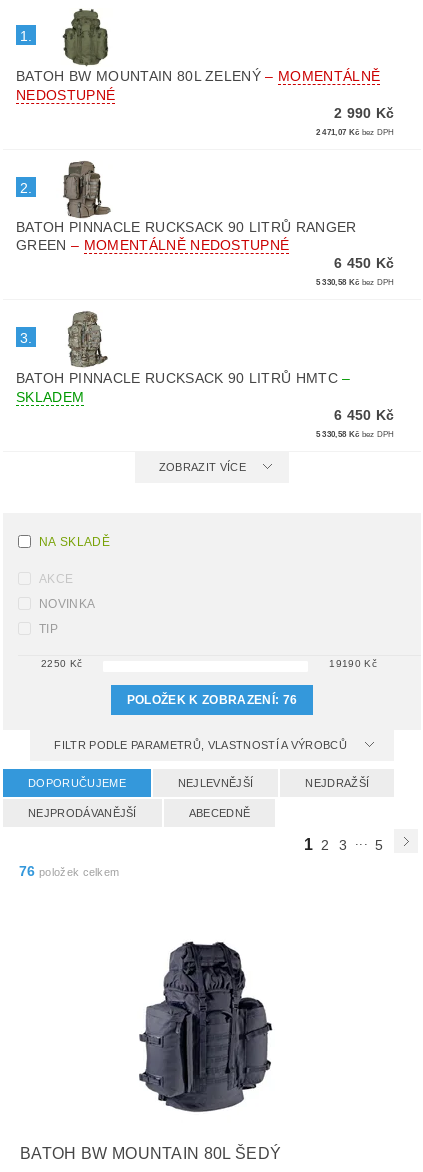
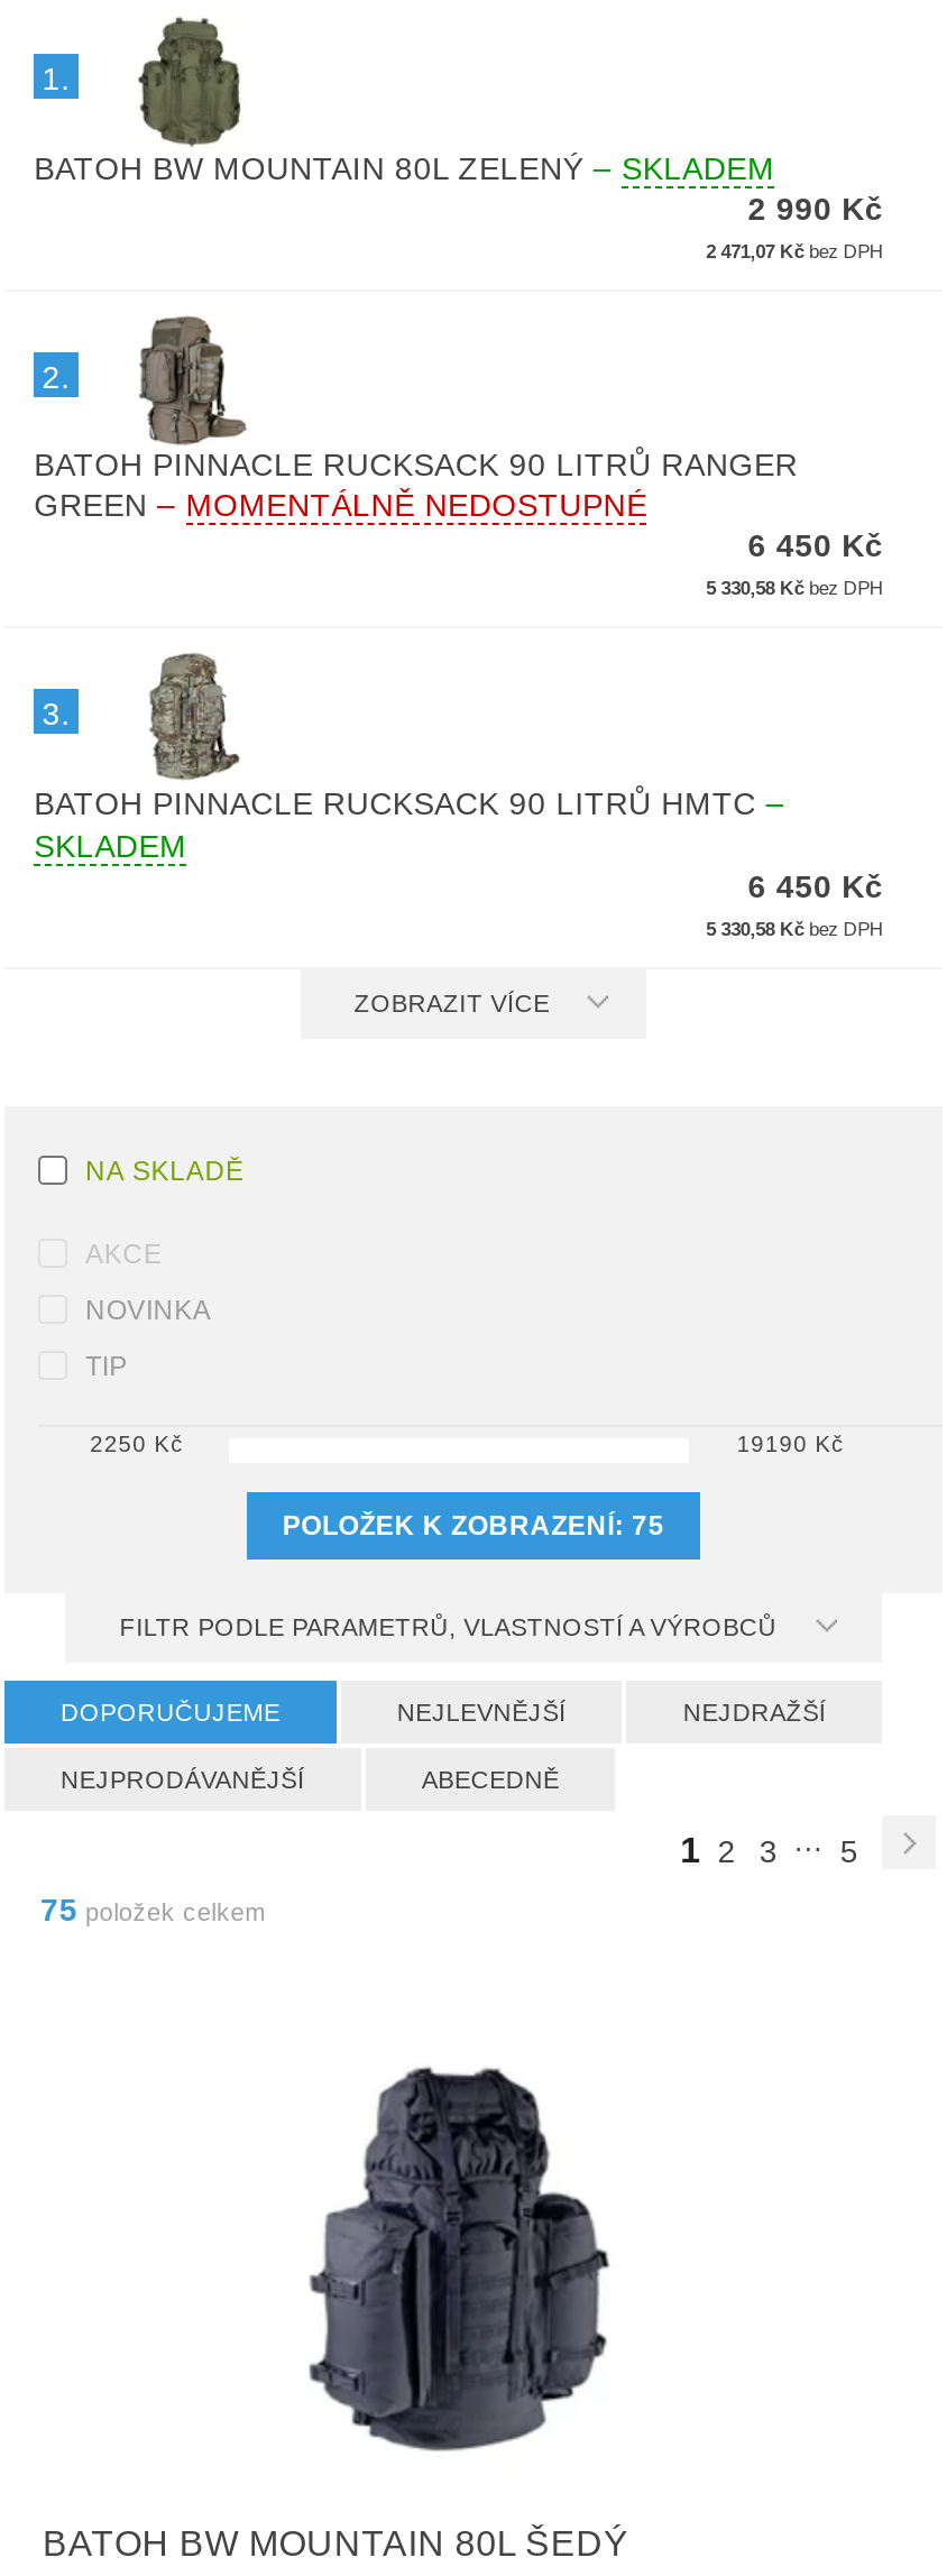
- BATOH BW MOUNTAIN 80L ZELENÝ – MOMENTÁLNĚ
- NEDOSTUPNÉ
+ BATOH BW MOUNTAIN 80L ZELENÝ – SKLADEM

- POLOŽEK K ZOBRAZENÍ: 76
+ POLOŽEK K ZOBRAZENÍ: 75

- 76 položek celkem
+ 75 položek celkem
